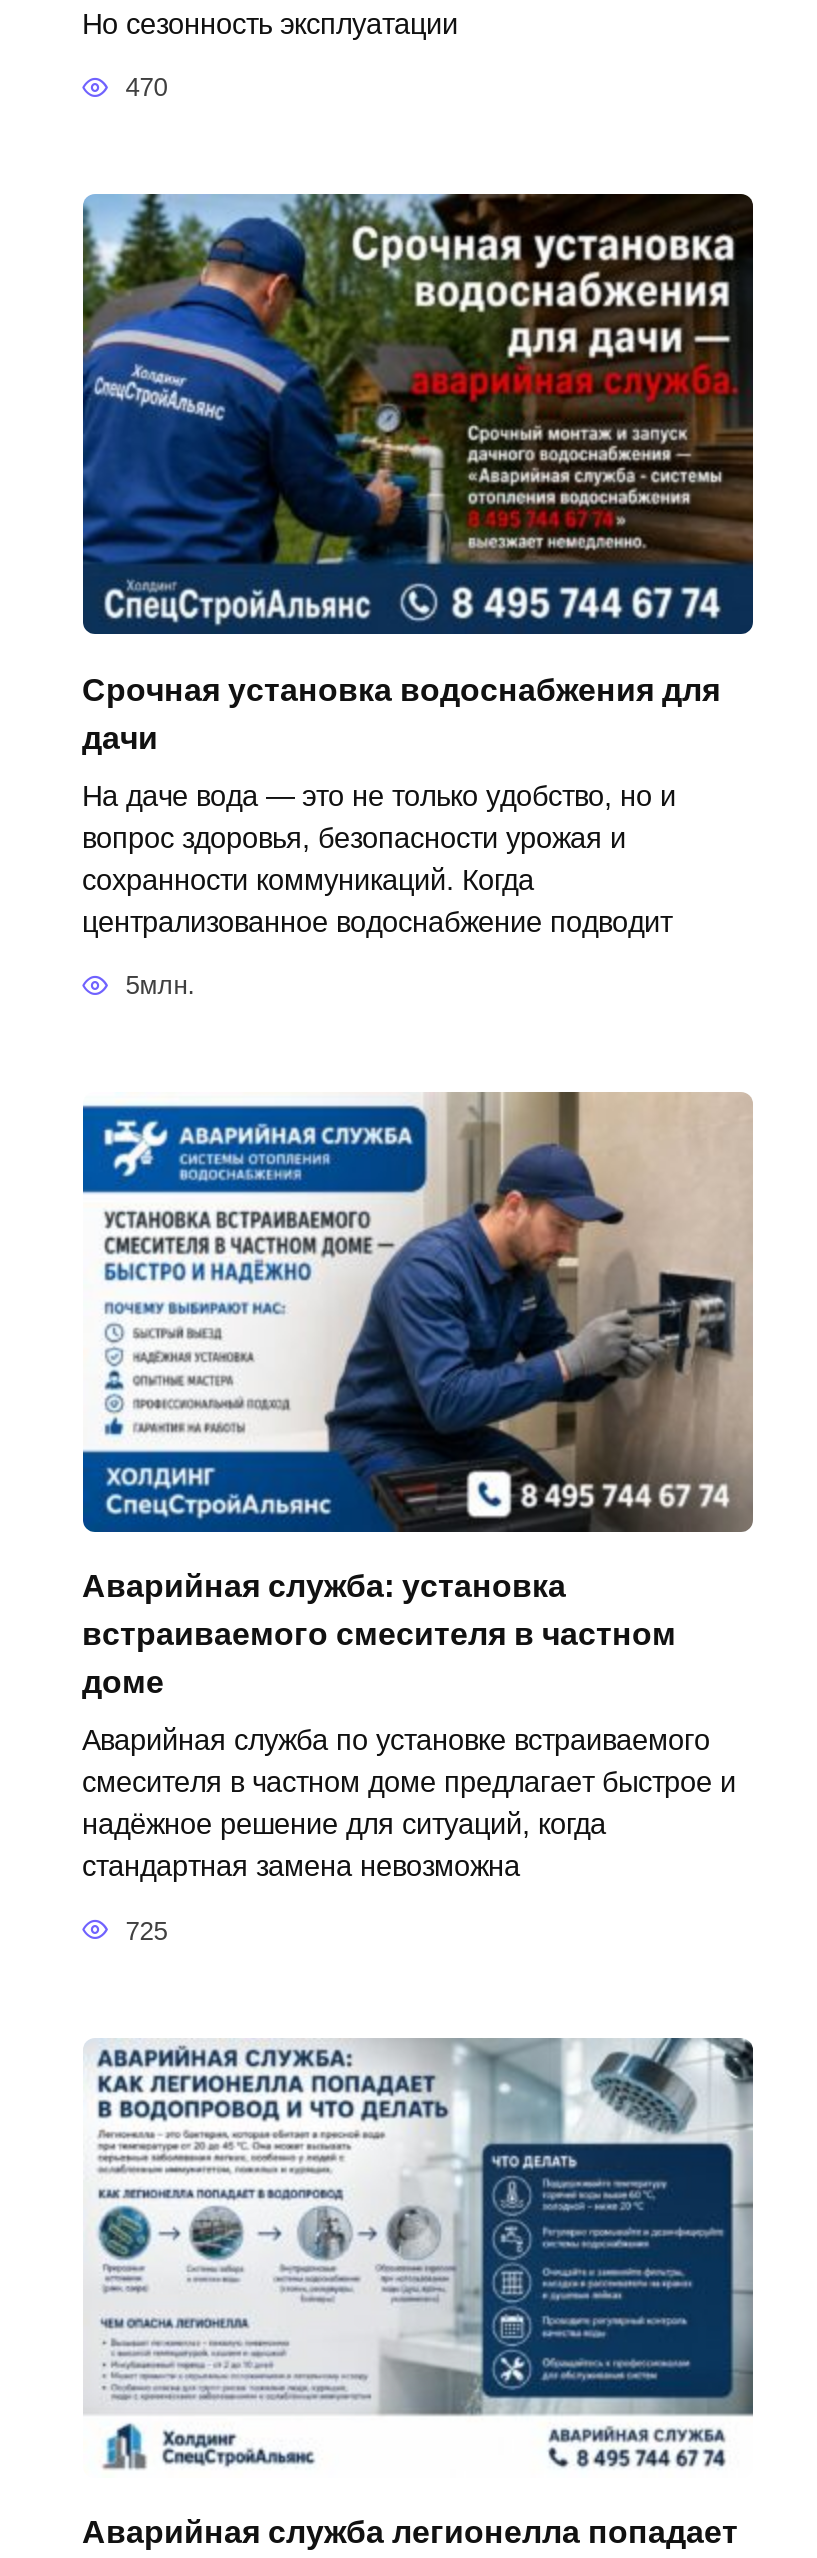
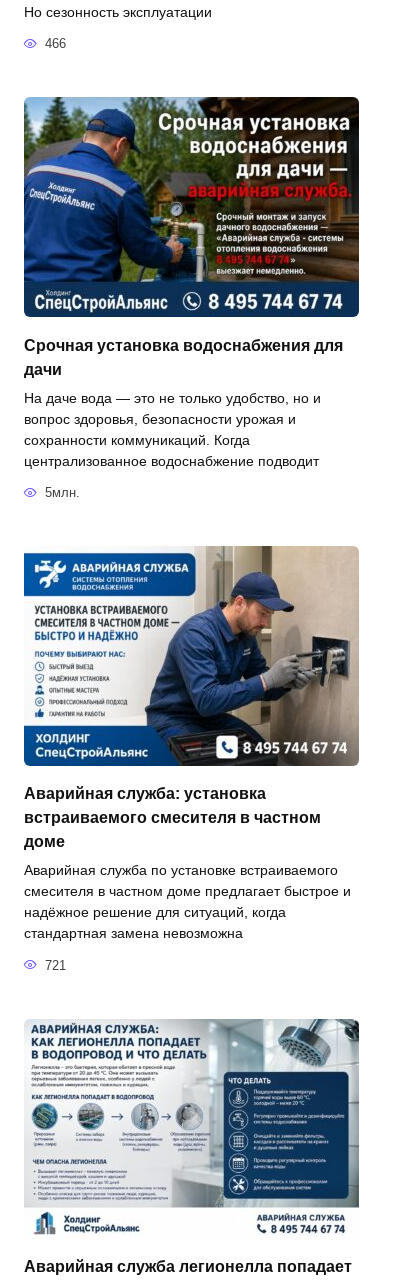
- 470
+ 466

- 725
+ 721
